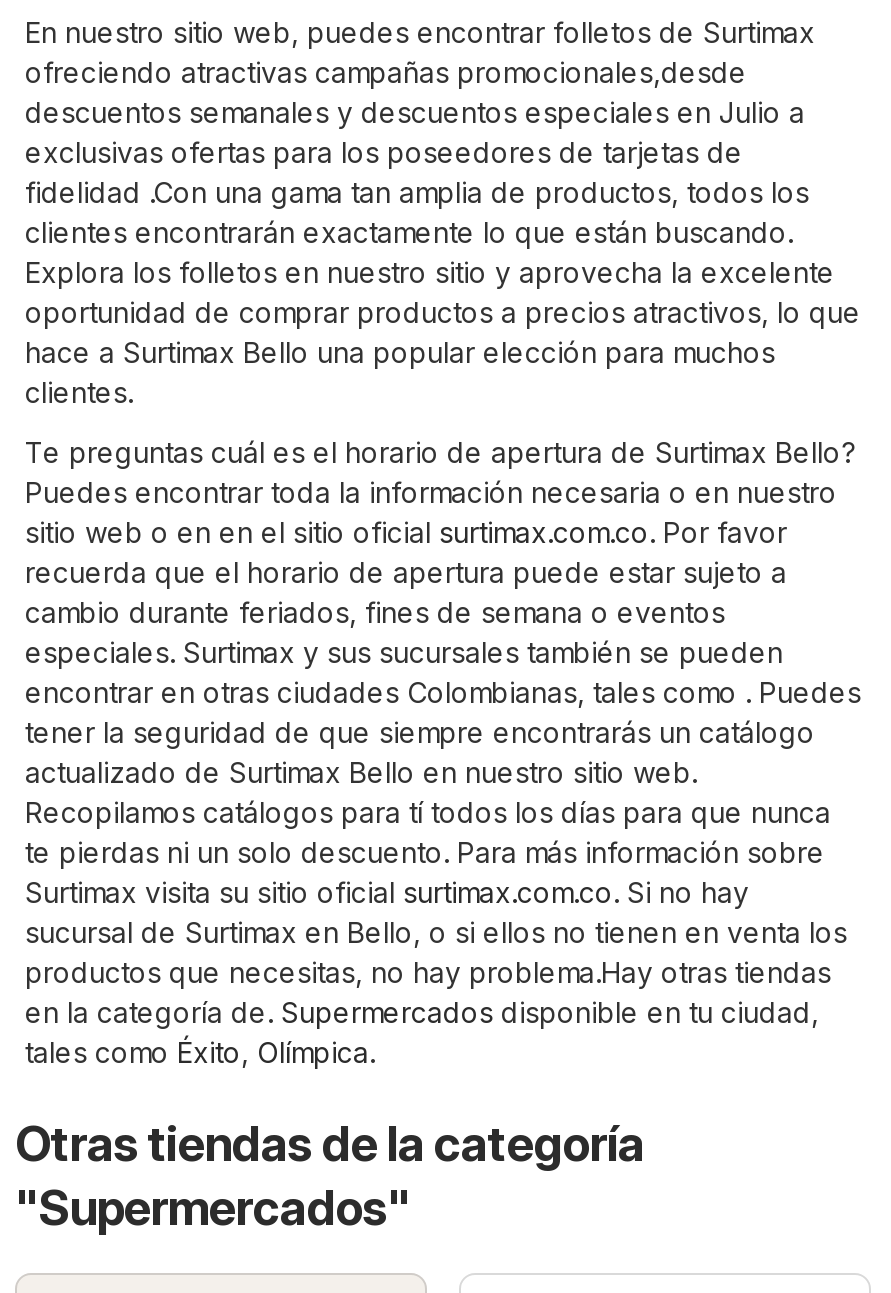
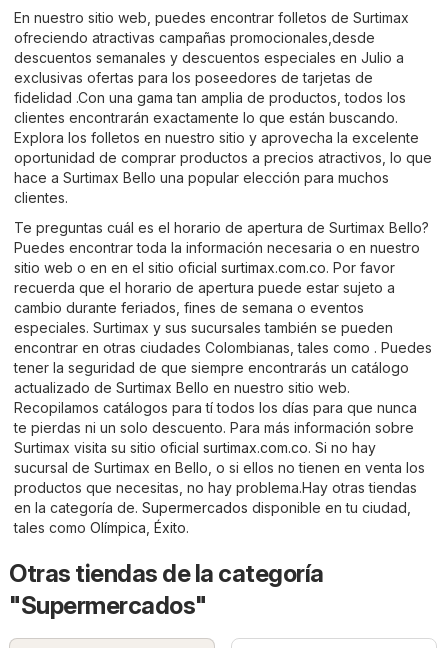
- tales como Éxito, Olímpica.
+ tales como Olímpica, Éxito.
